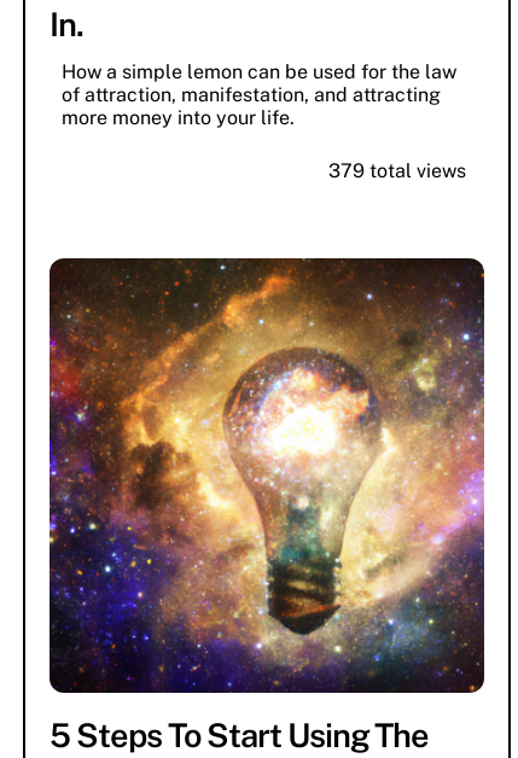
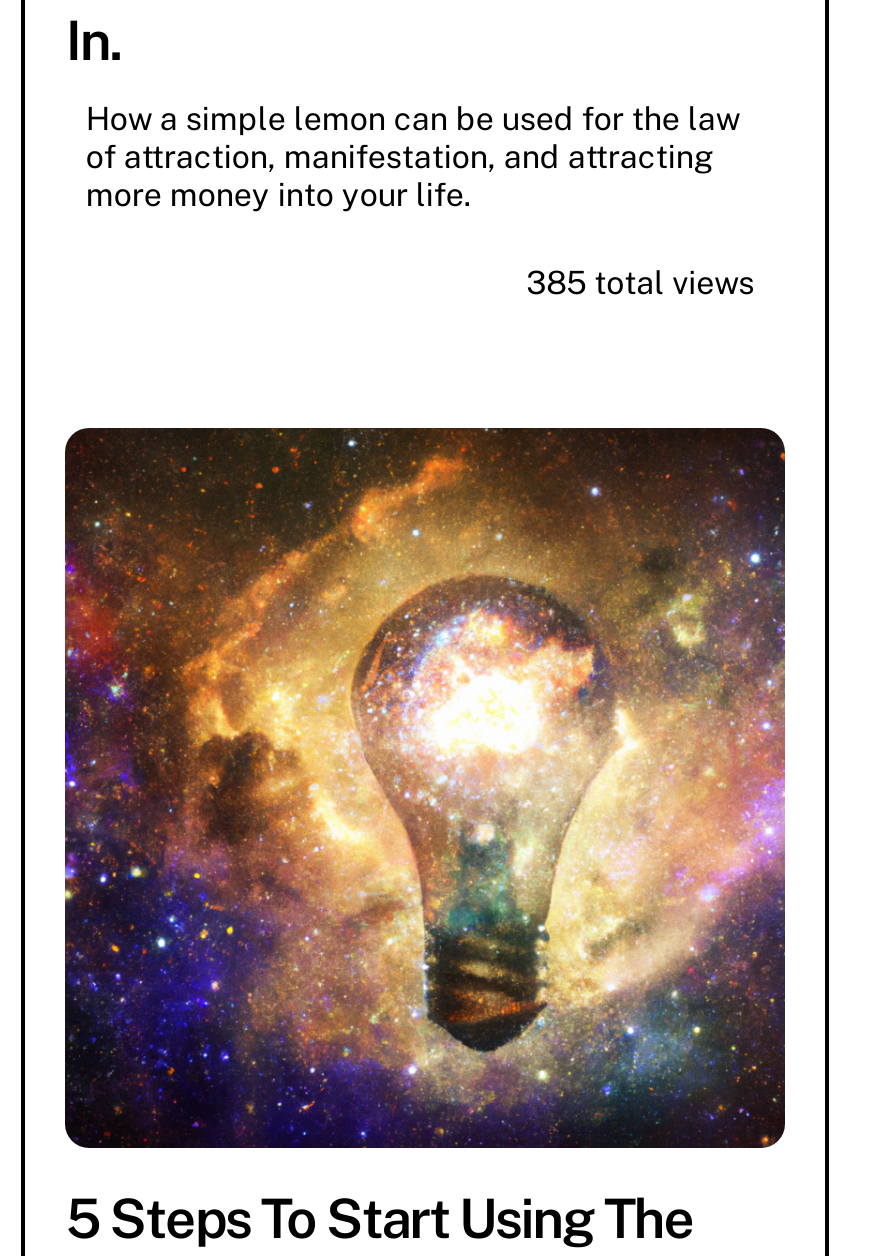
- 379 total views
+ 385 total views
